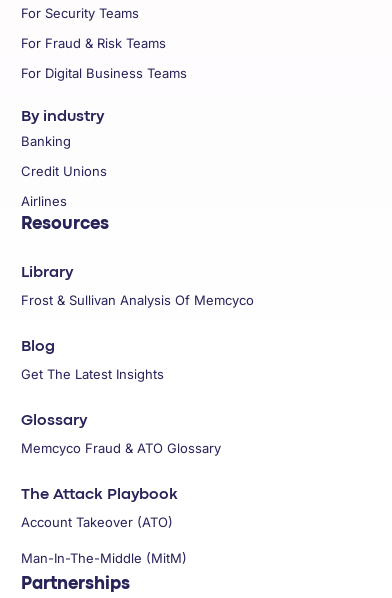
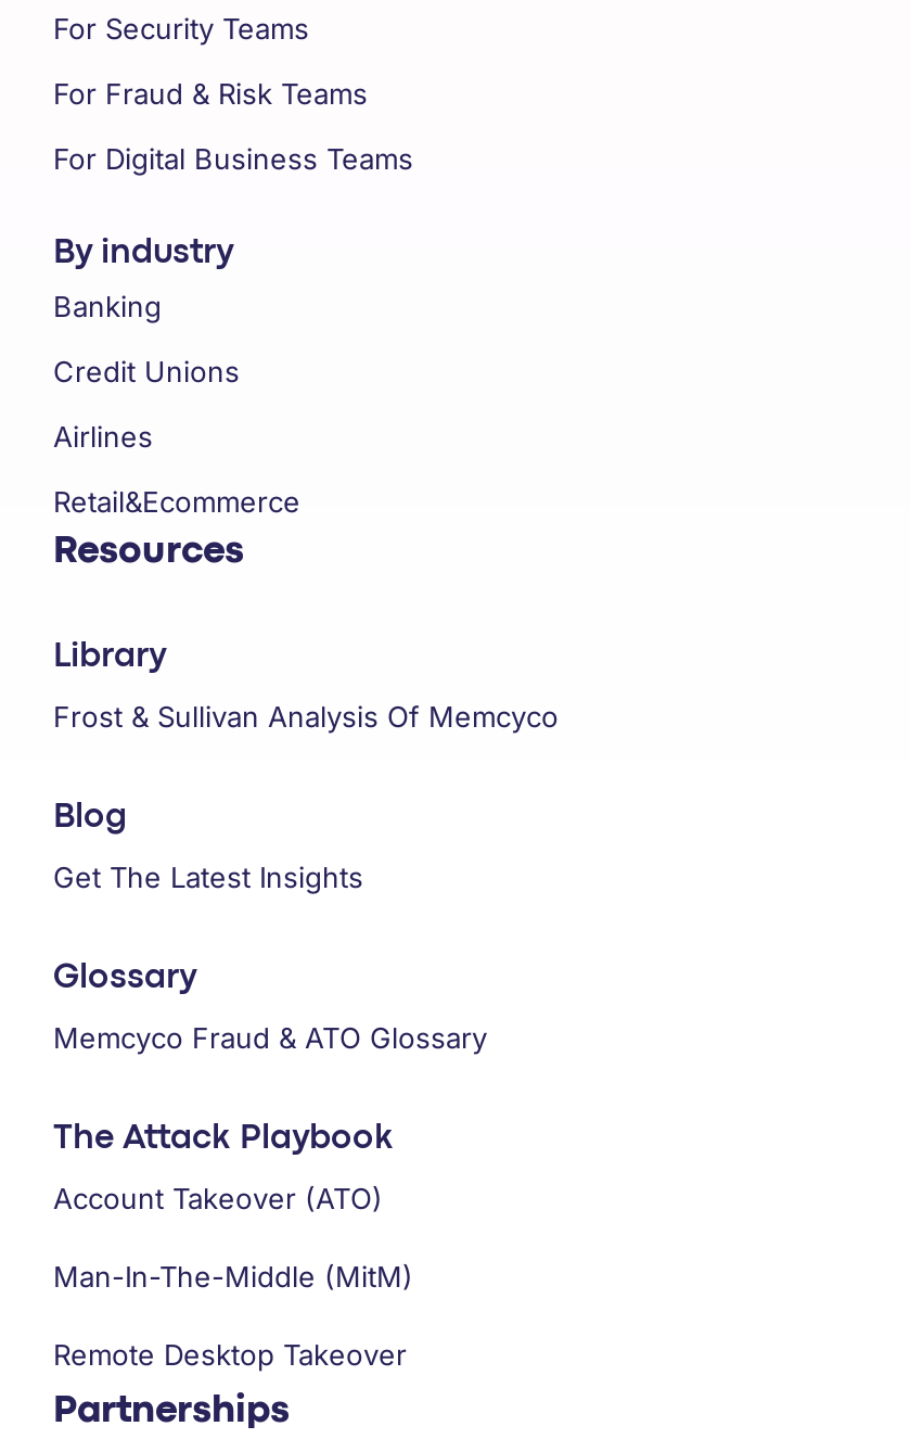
+ Retail&Ecommerce

+ Remote Desktop Takeover
